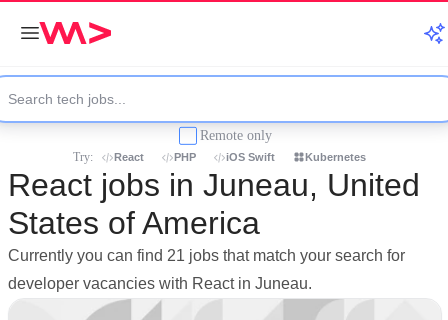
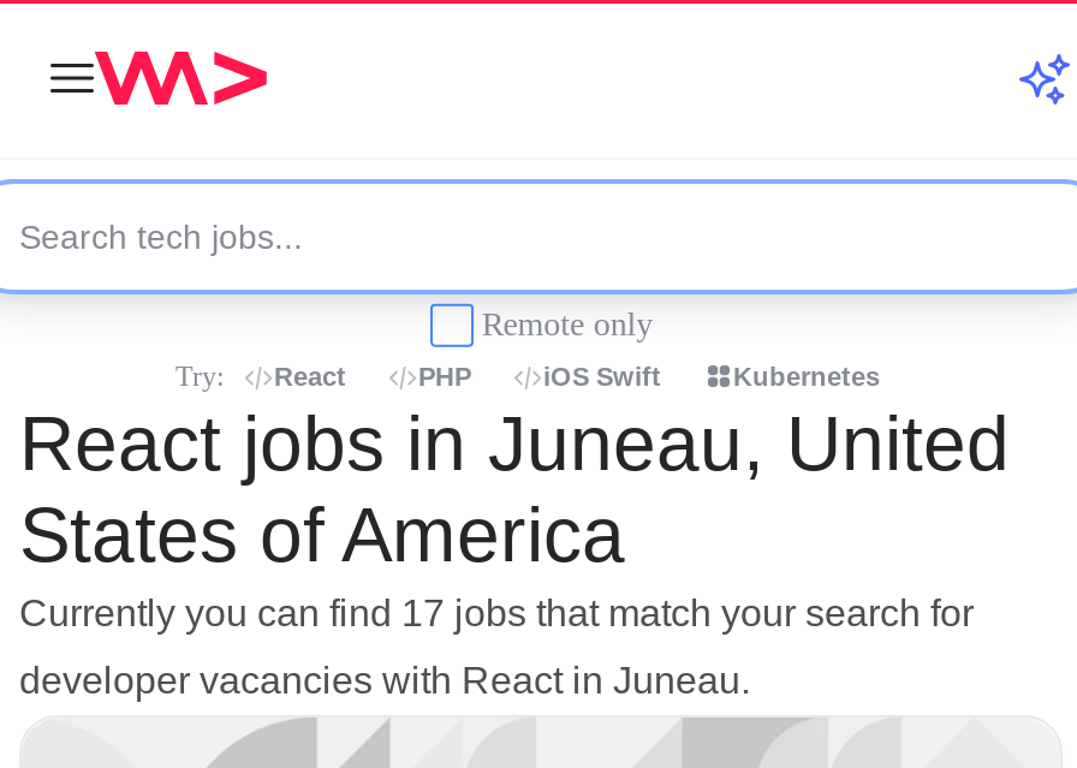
- Currently you can find 21 jobs that match your search for
+ Currently you can find 17 jobs that match your search for
